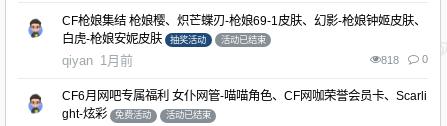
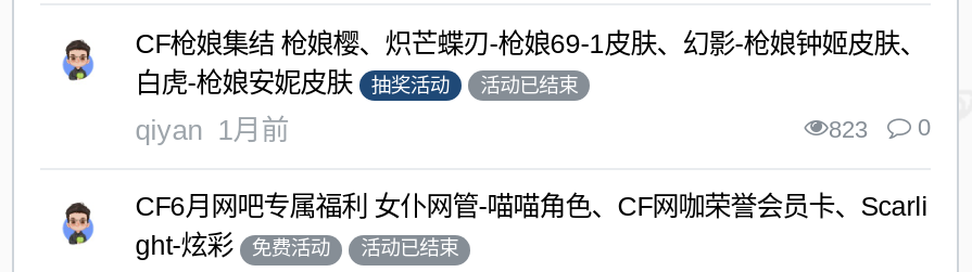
- 818 0
+ 823 0
